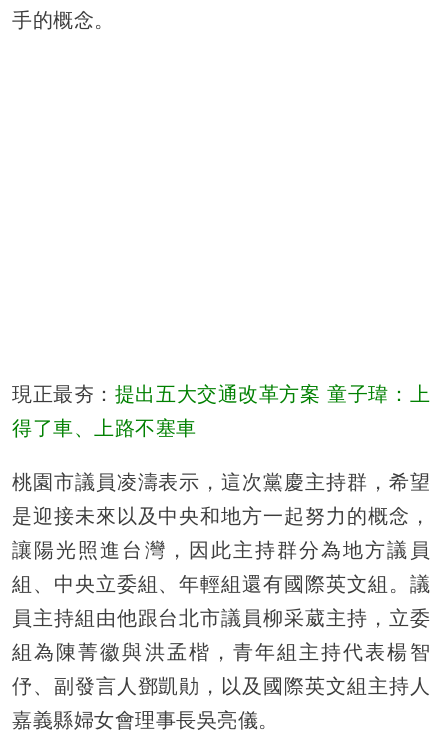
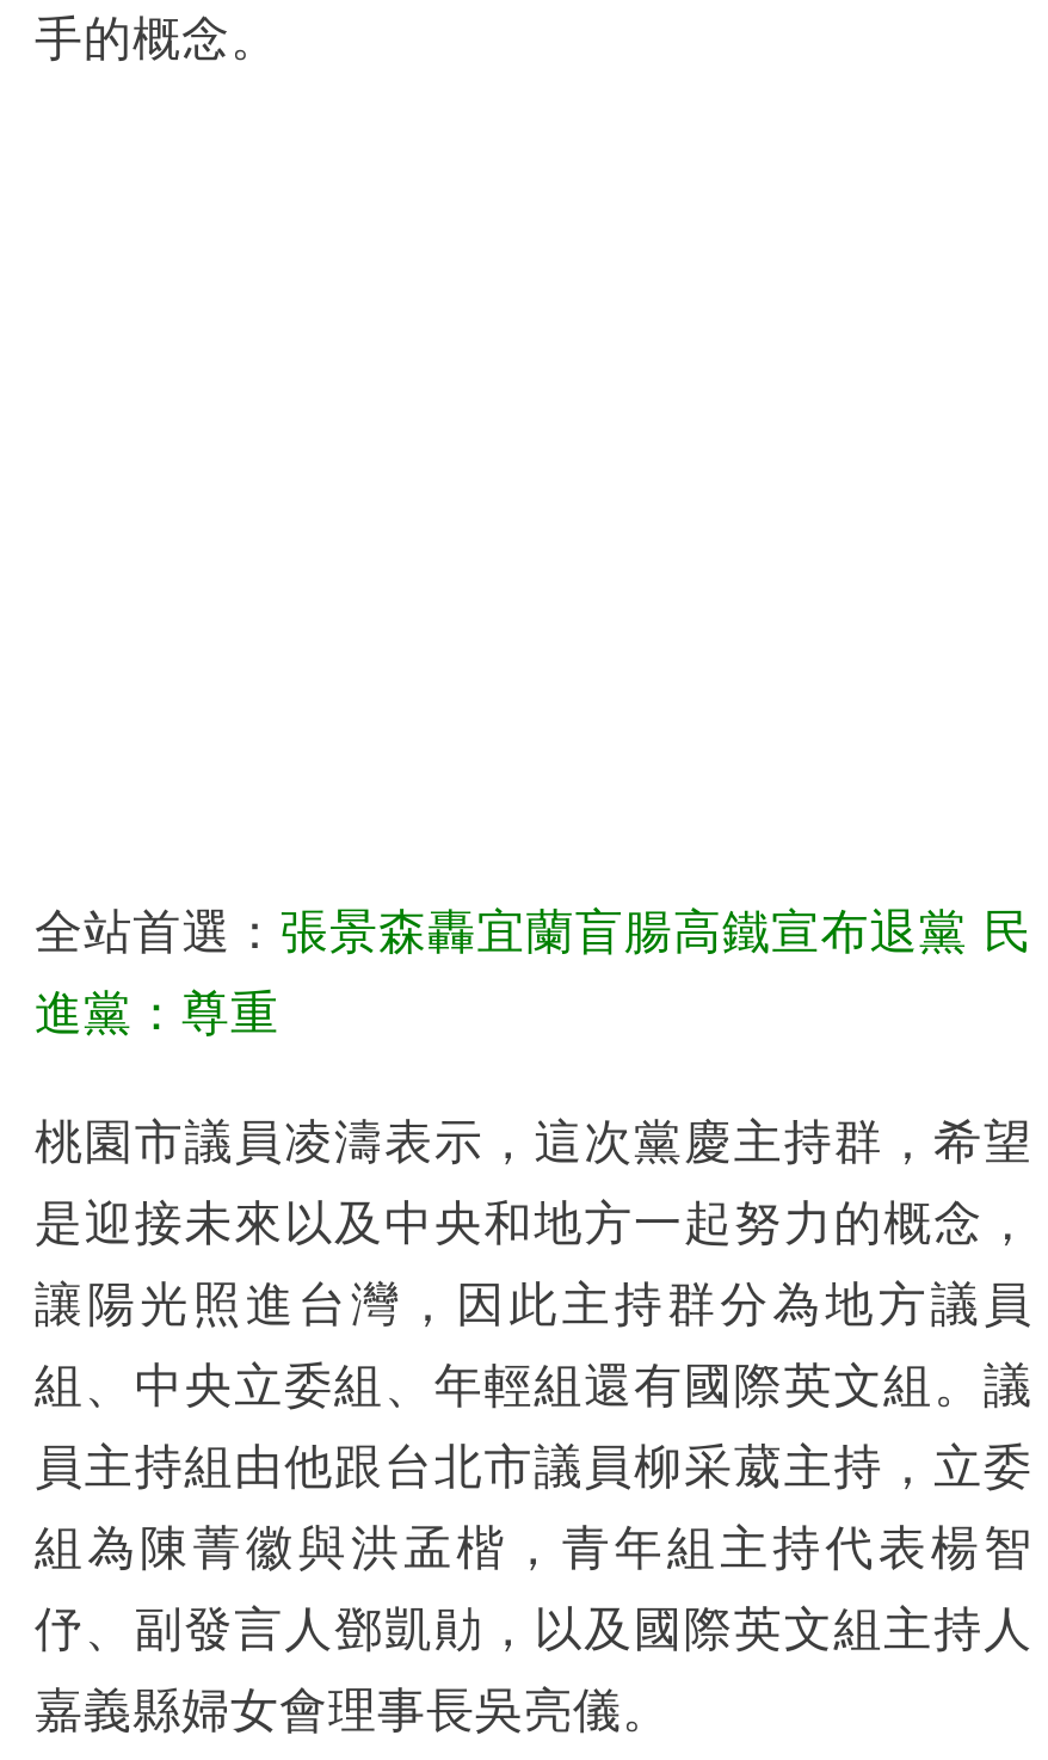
- 現正最夯：提出五大交通改革方案 童子瑋：上
+ 全站首選：張景森轟宜蘭盲腸高鐵宣布退黨 民

- 得了車、上路不塞車
+ 進黨：尊重
